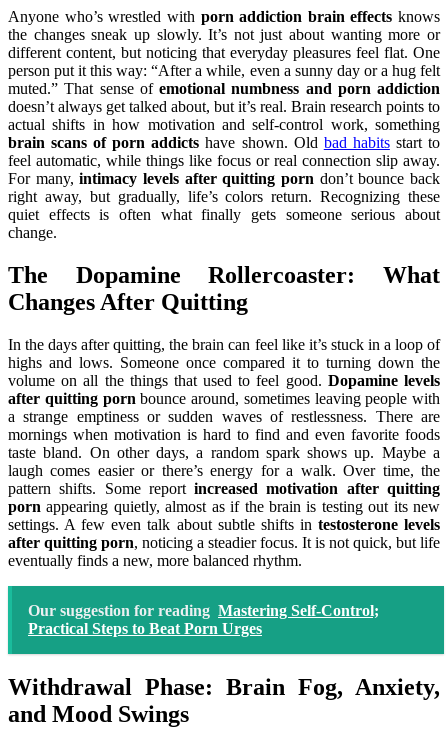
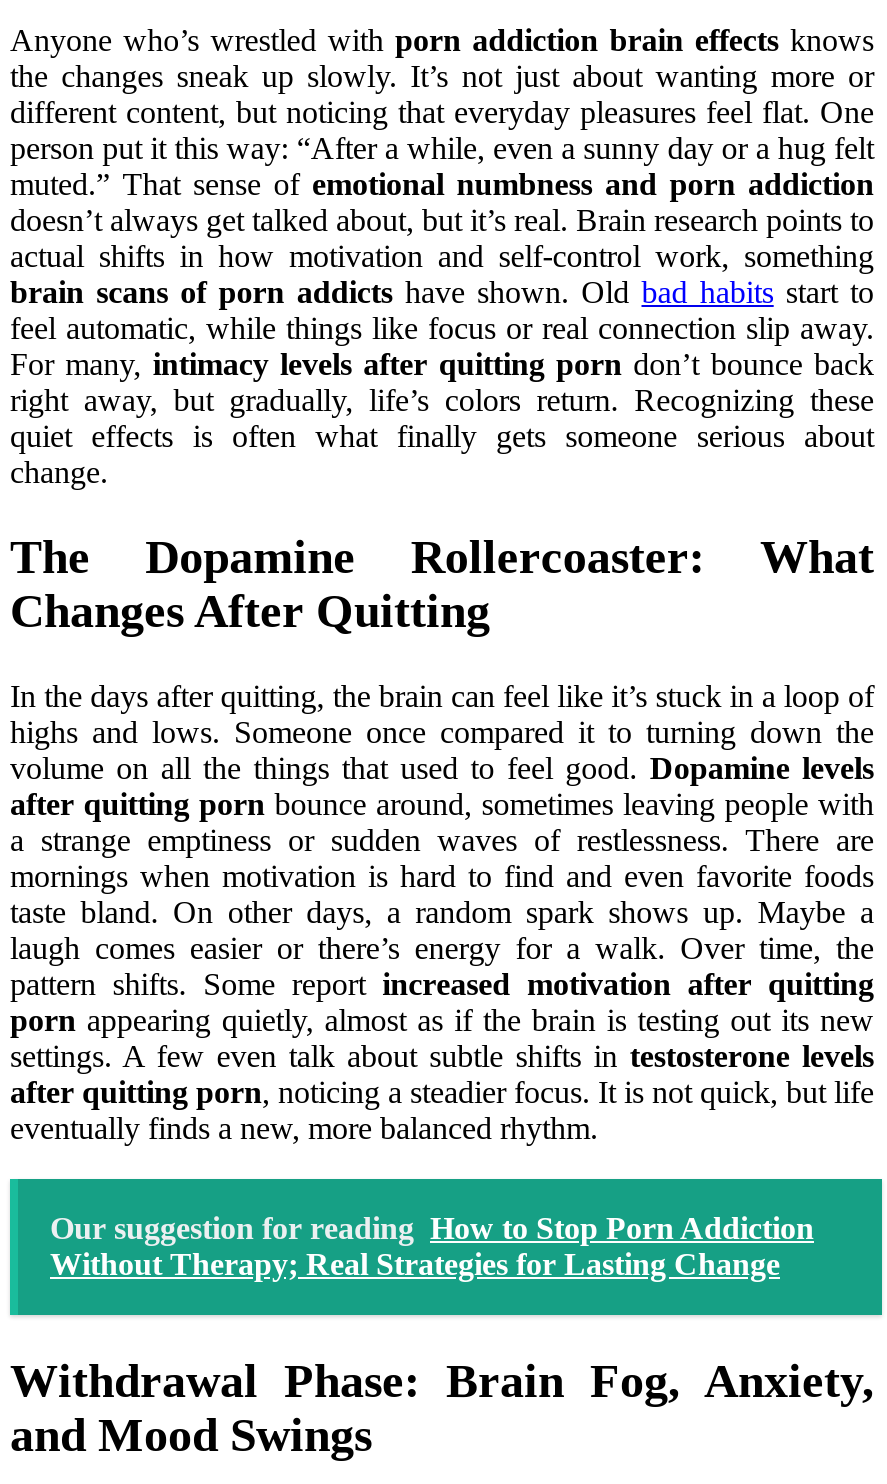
- Our suggestion for reading Mastering Self-Control;
- Practical Steps to Beat Porn Urges
+ Our suggestion for reading How to Stop Porn Addiction
+ Without Therapy; Real Strategies for Lasting Change
